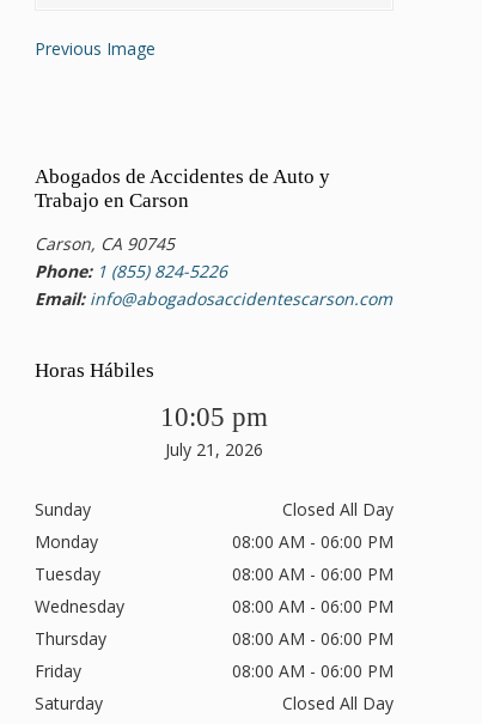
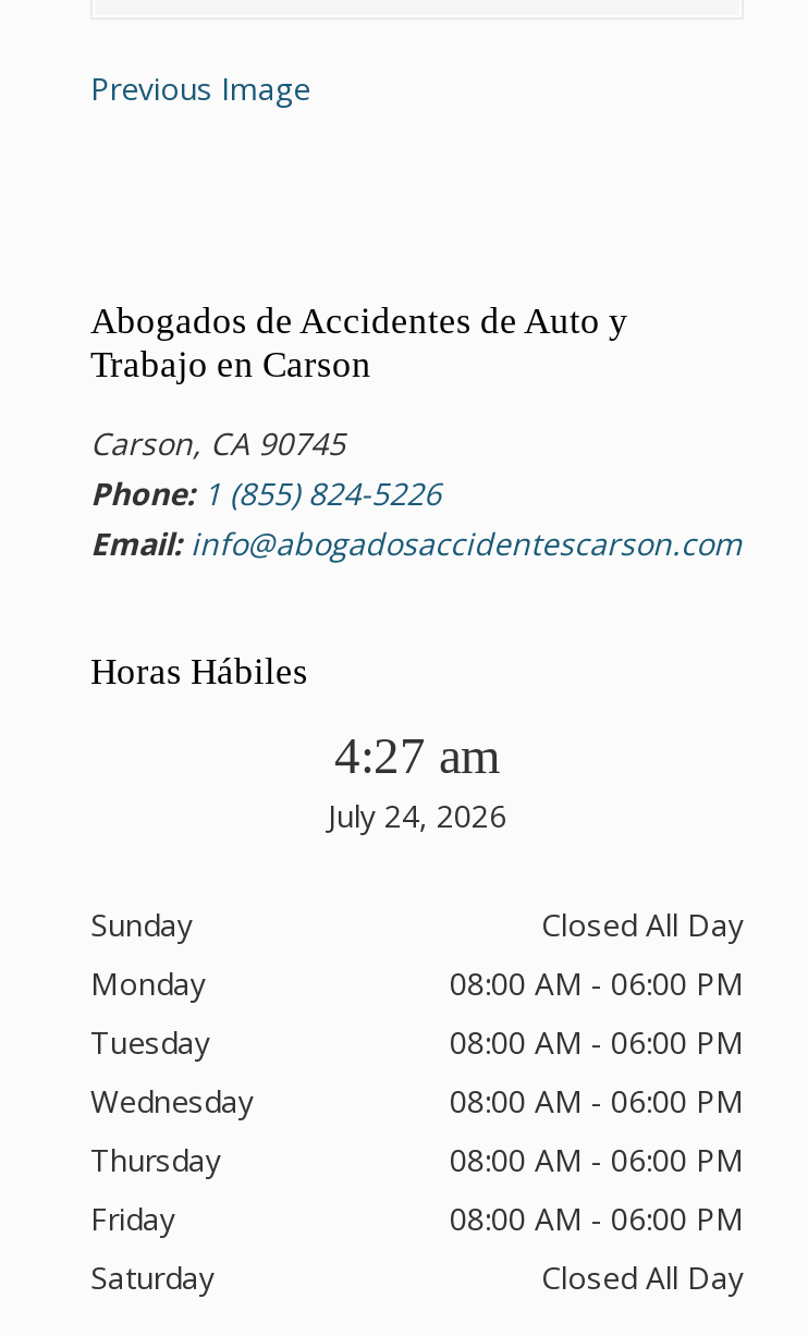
- 10:05 pm
- July 21, 2026
+ 4:27 am
+ July 24, 2026
